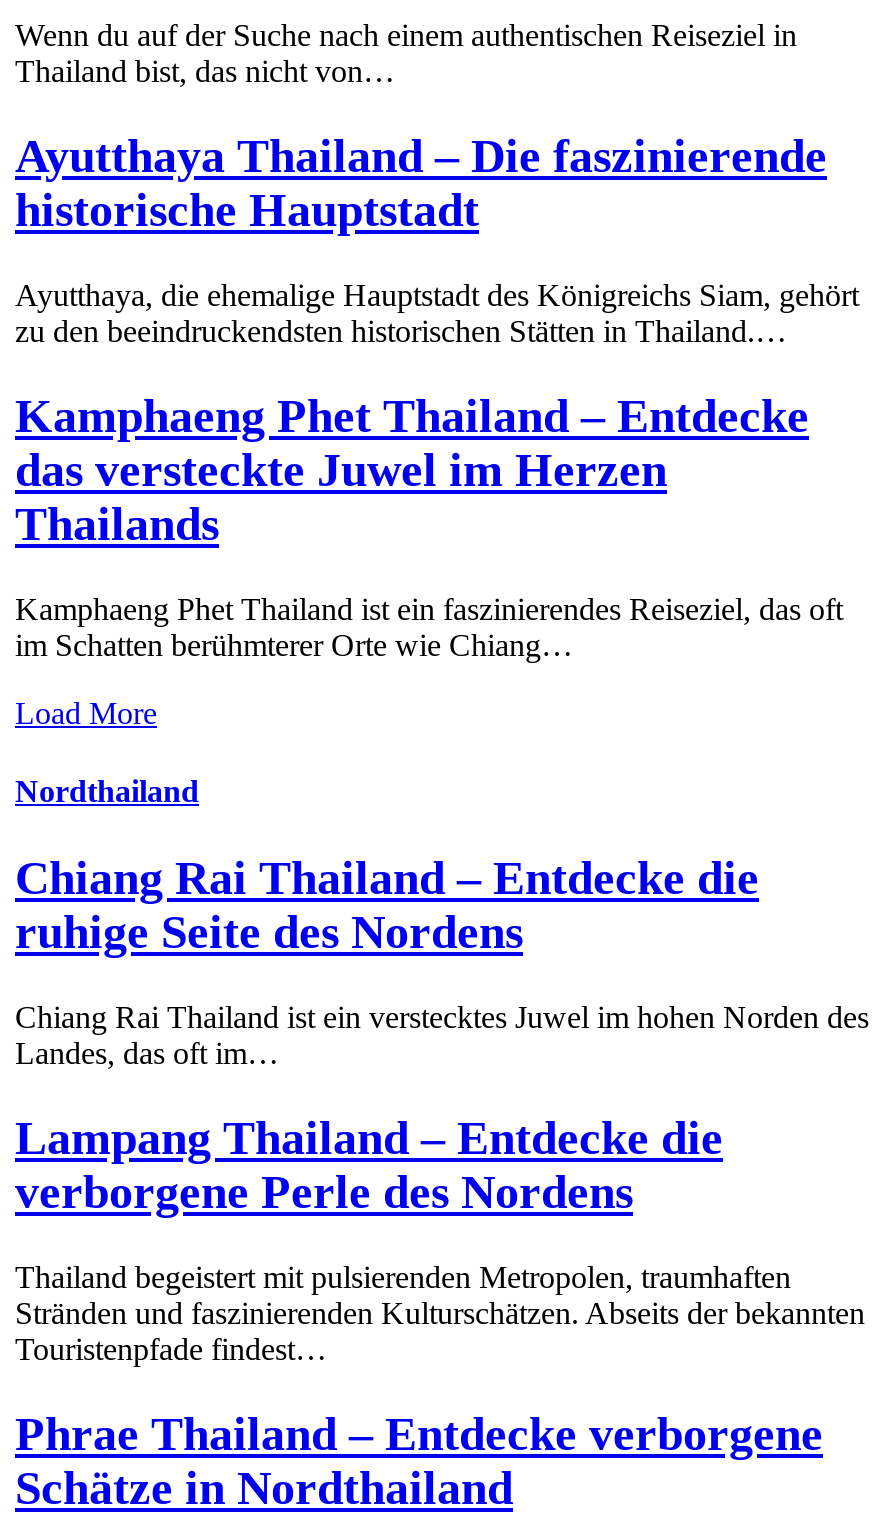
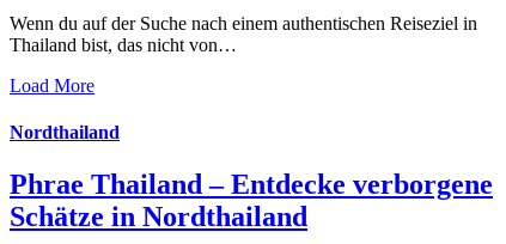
- Ayutthaya Thailand – Die faszinierende
- historische Hauptstadt
- Ayutthaya, die ehemalige Hauptstadt des Königreichs Siam, gehört
- zu den beeindruckendsten historischen Stätten in Thailand.…
- Kamphaeng Phet Thailand – Entdecke
- das versteckte Juwel im Herzen
- Thailands
- Kamphaeng Phet Thailand ist ein faszinierendes Reiseziel, das oft
- im Schatten berühmterer Orte wie Chiang…

- Chiang Rai Thailand – Entdecke die
- ruhige Seite des Nordens
- Chiang Rai Thailand ist ein verstecktes Juwel im hohen Norden des
- Landes, das oft im…
- Lampang Thailand – Entdecke die
- verborgene Perle des Nordens
- Thailand begeistert mit pulsierenden Metropolen, traumhaften
- Stränden und faszinierenden Kulturschätzen. Abseits der bekannten
- Touristenpfade findest…
